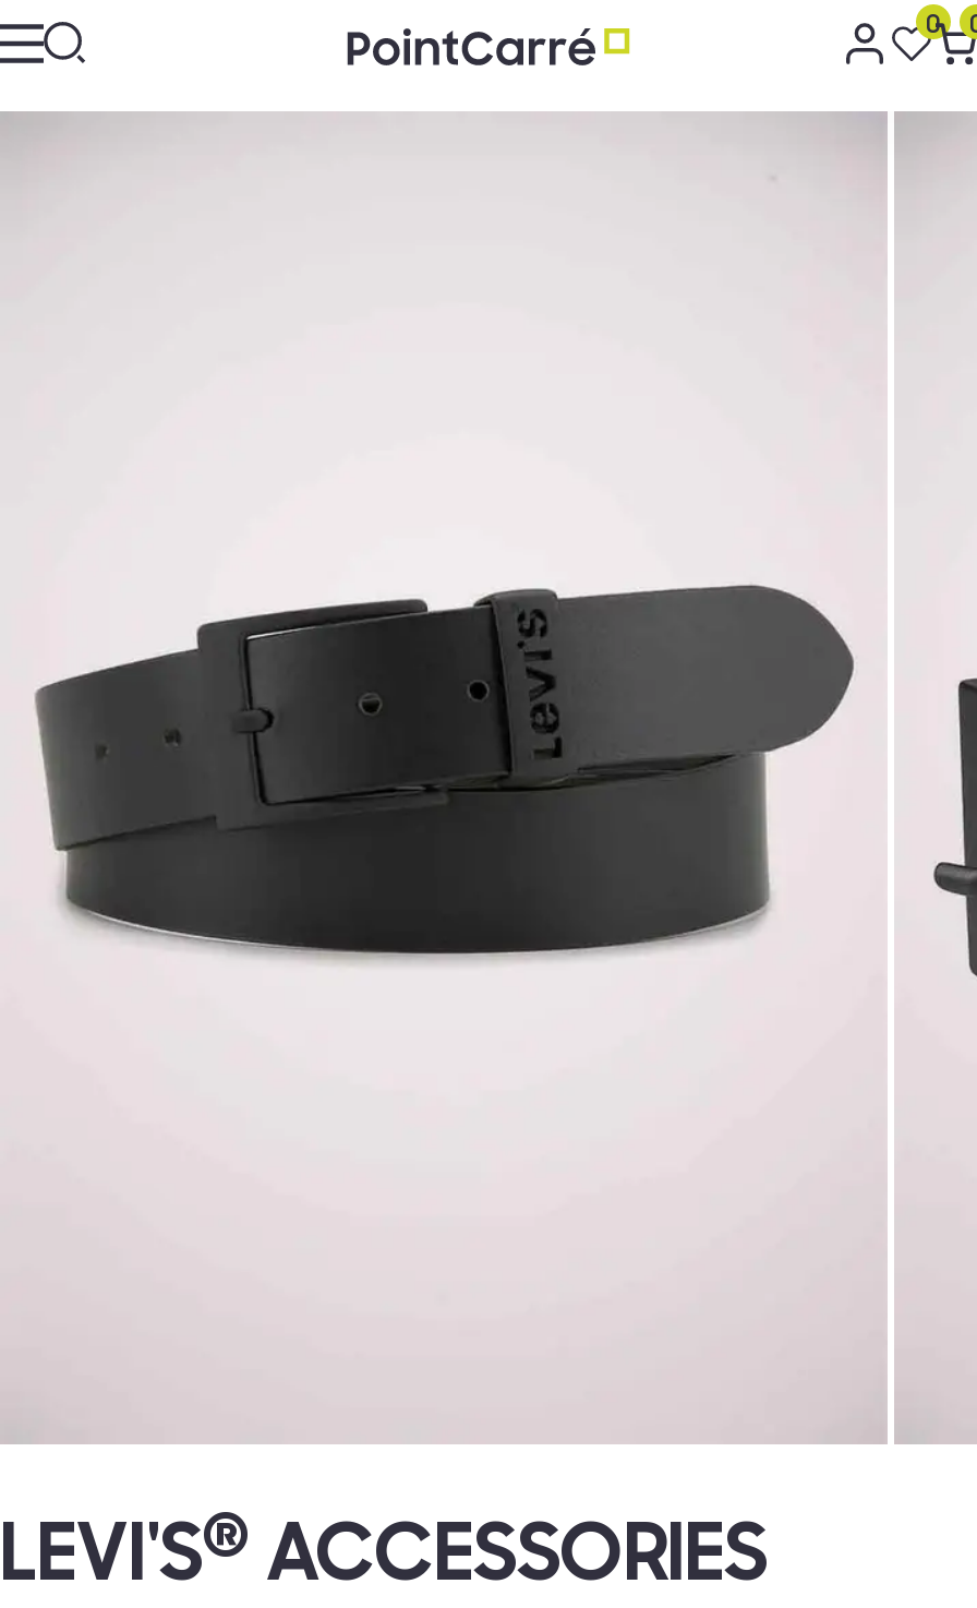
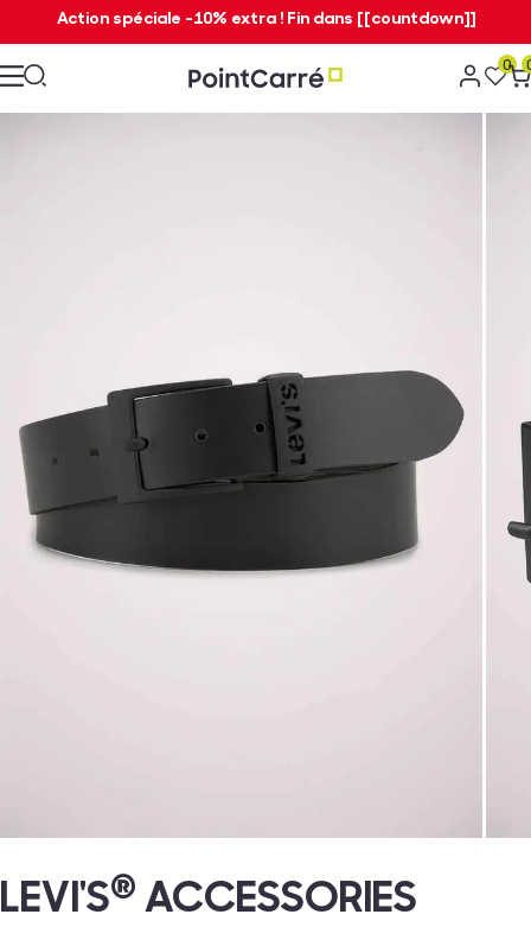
+ Action spéciale -10% extra ! Fin dans [[countdown]]
